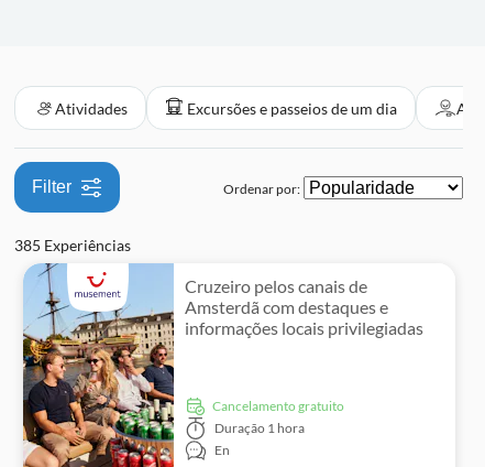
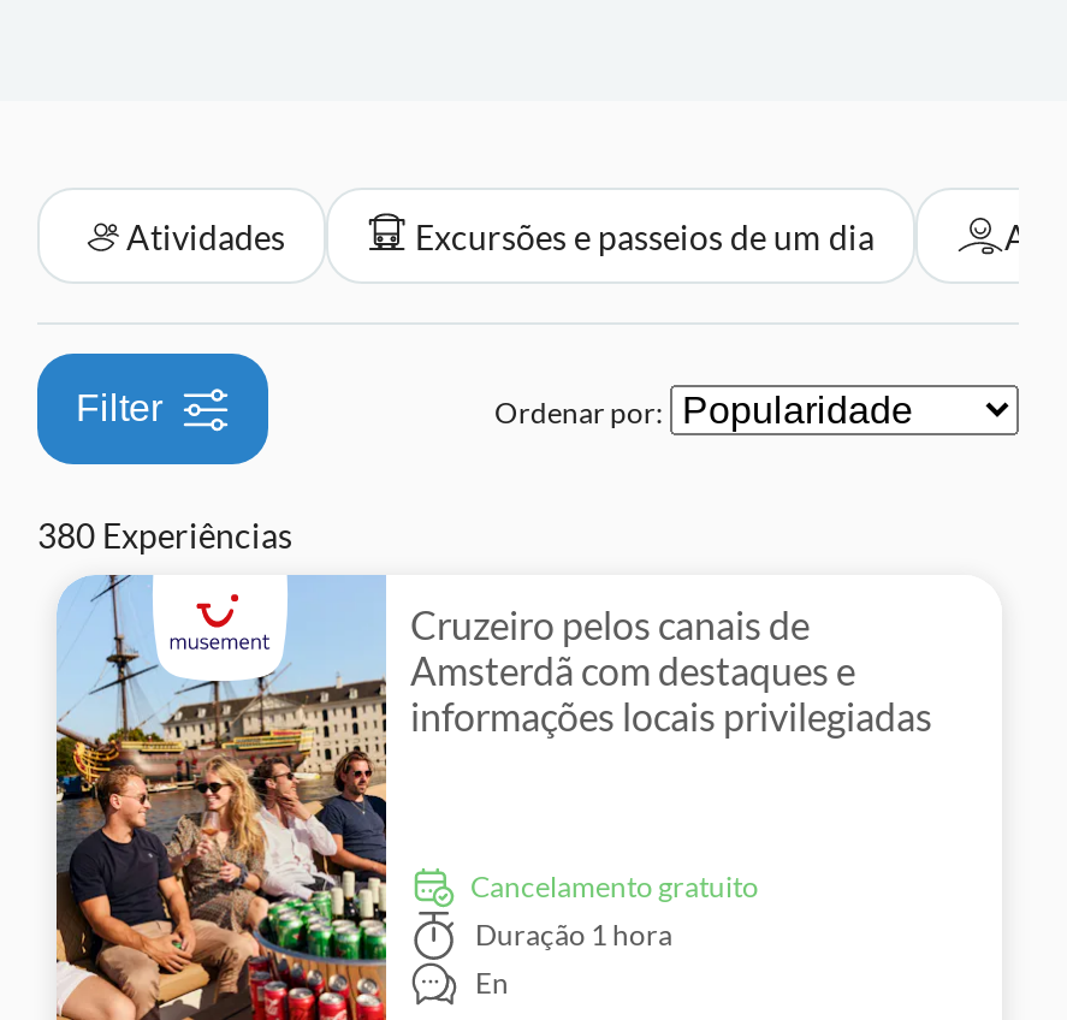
- 385 Experiências
+ 380 Experiências
